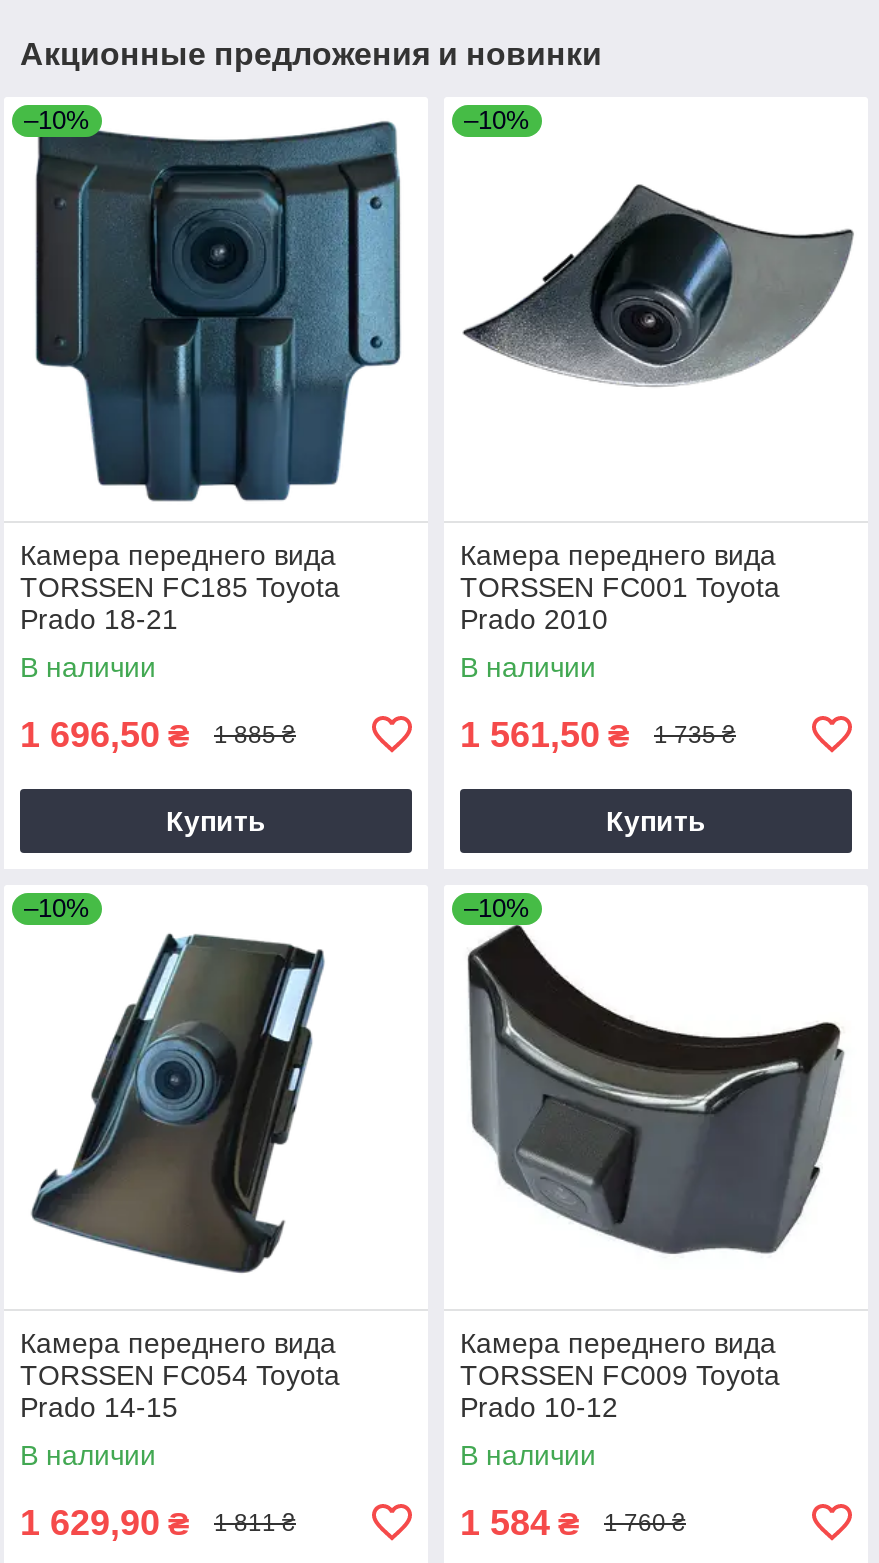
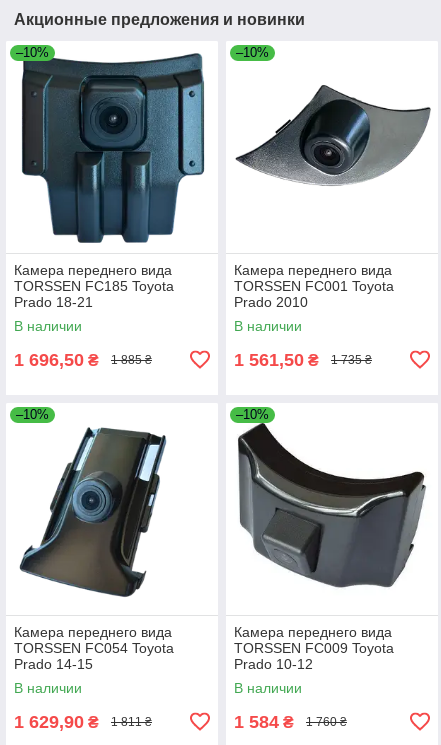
- Купить

- Купить
